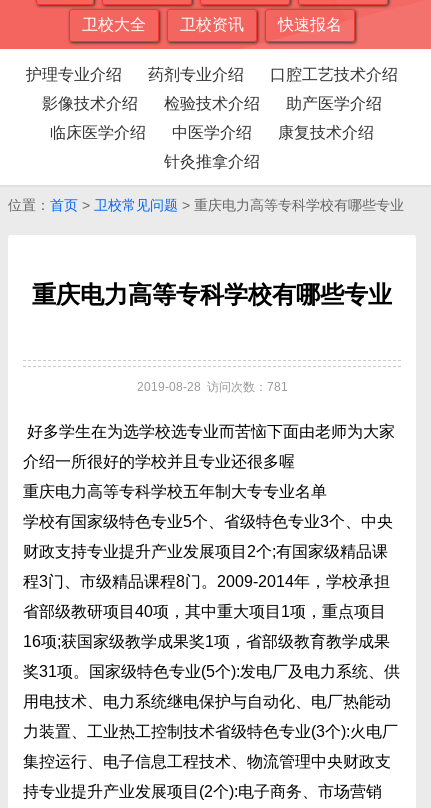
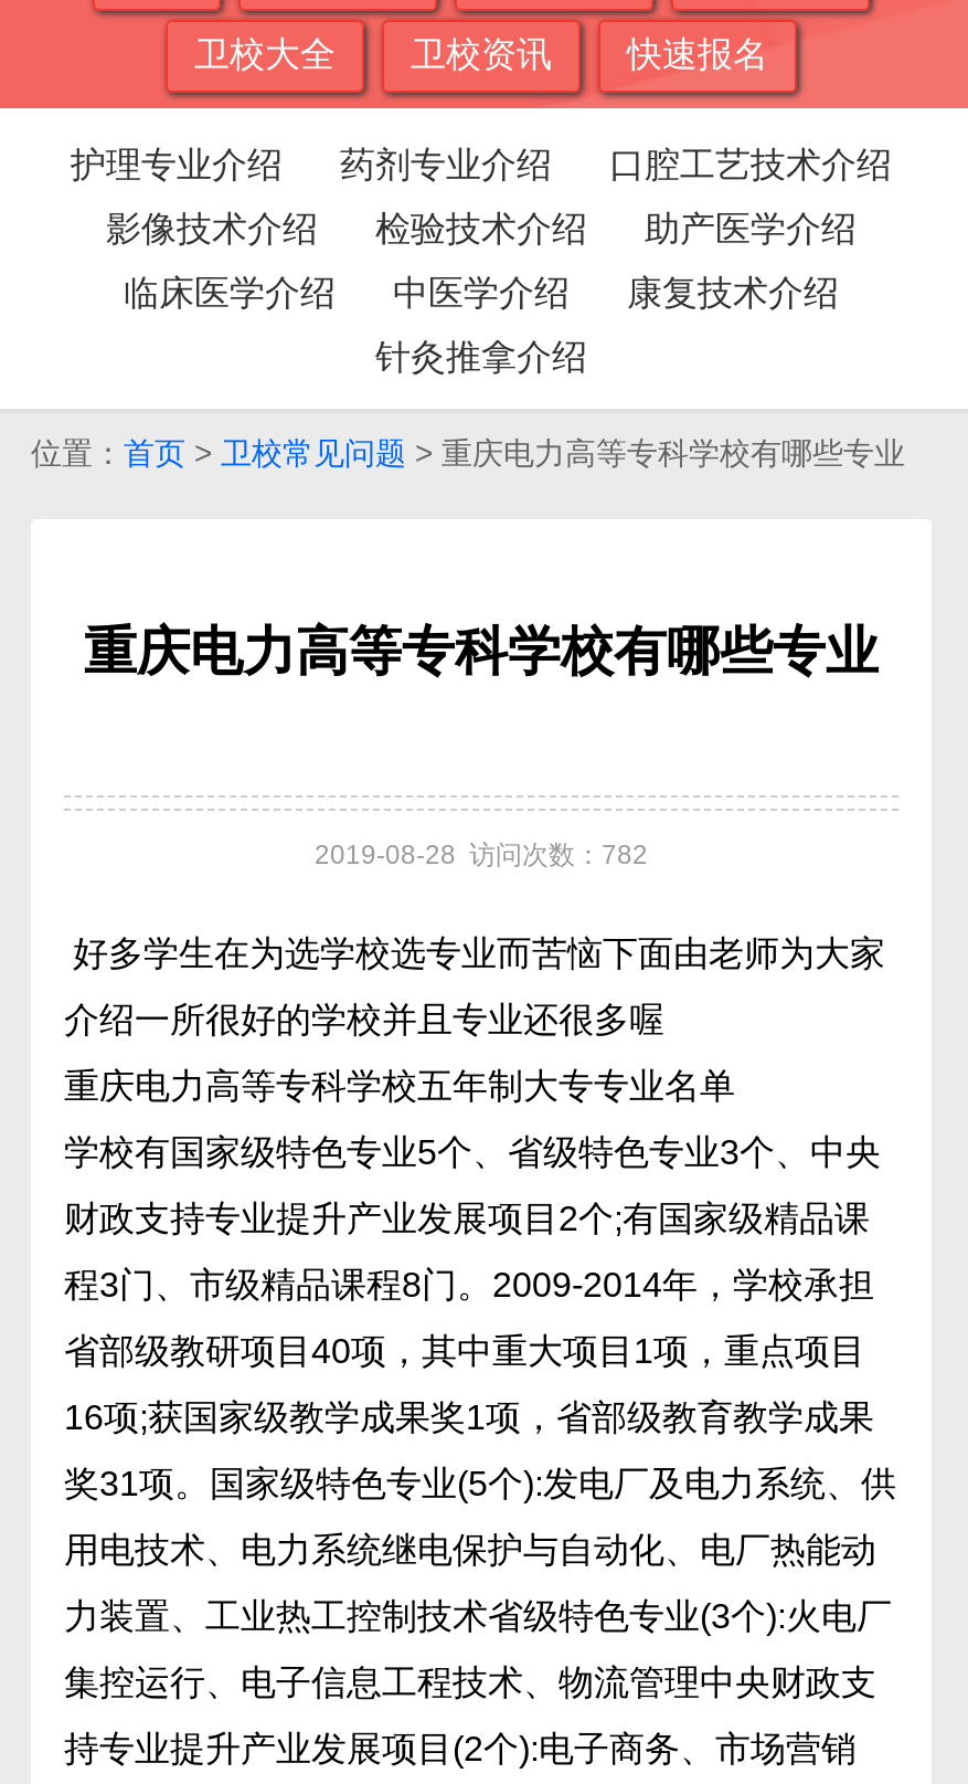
- 2019-08-28 访问次数：781
+ 2019-08-28 访问次数：782
